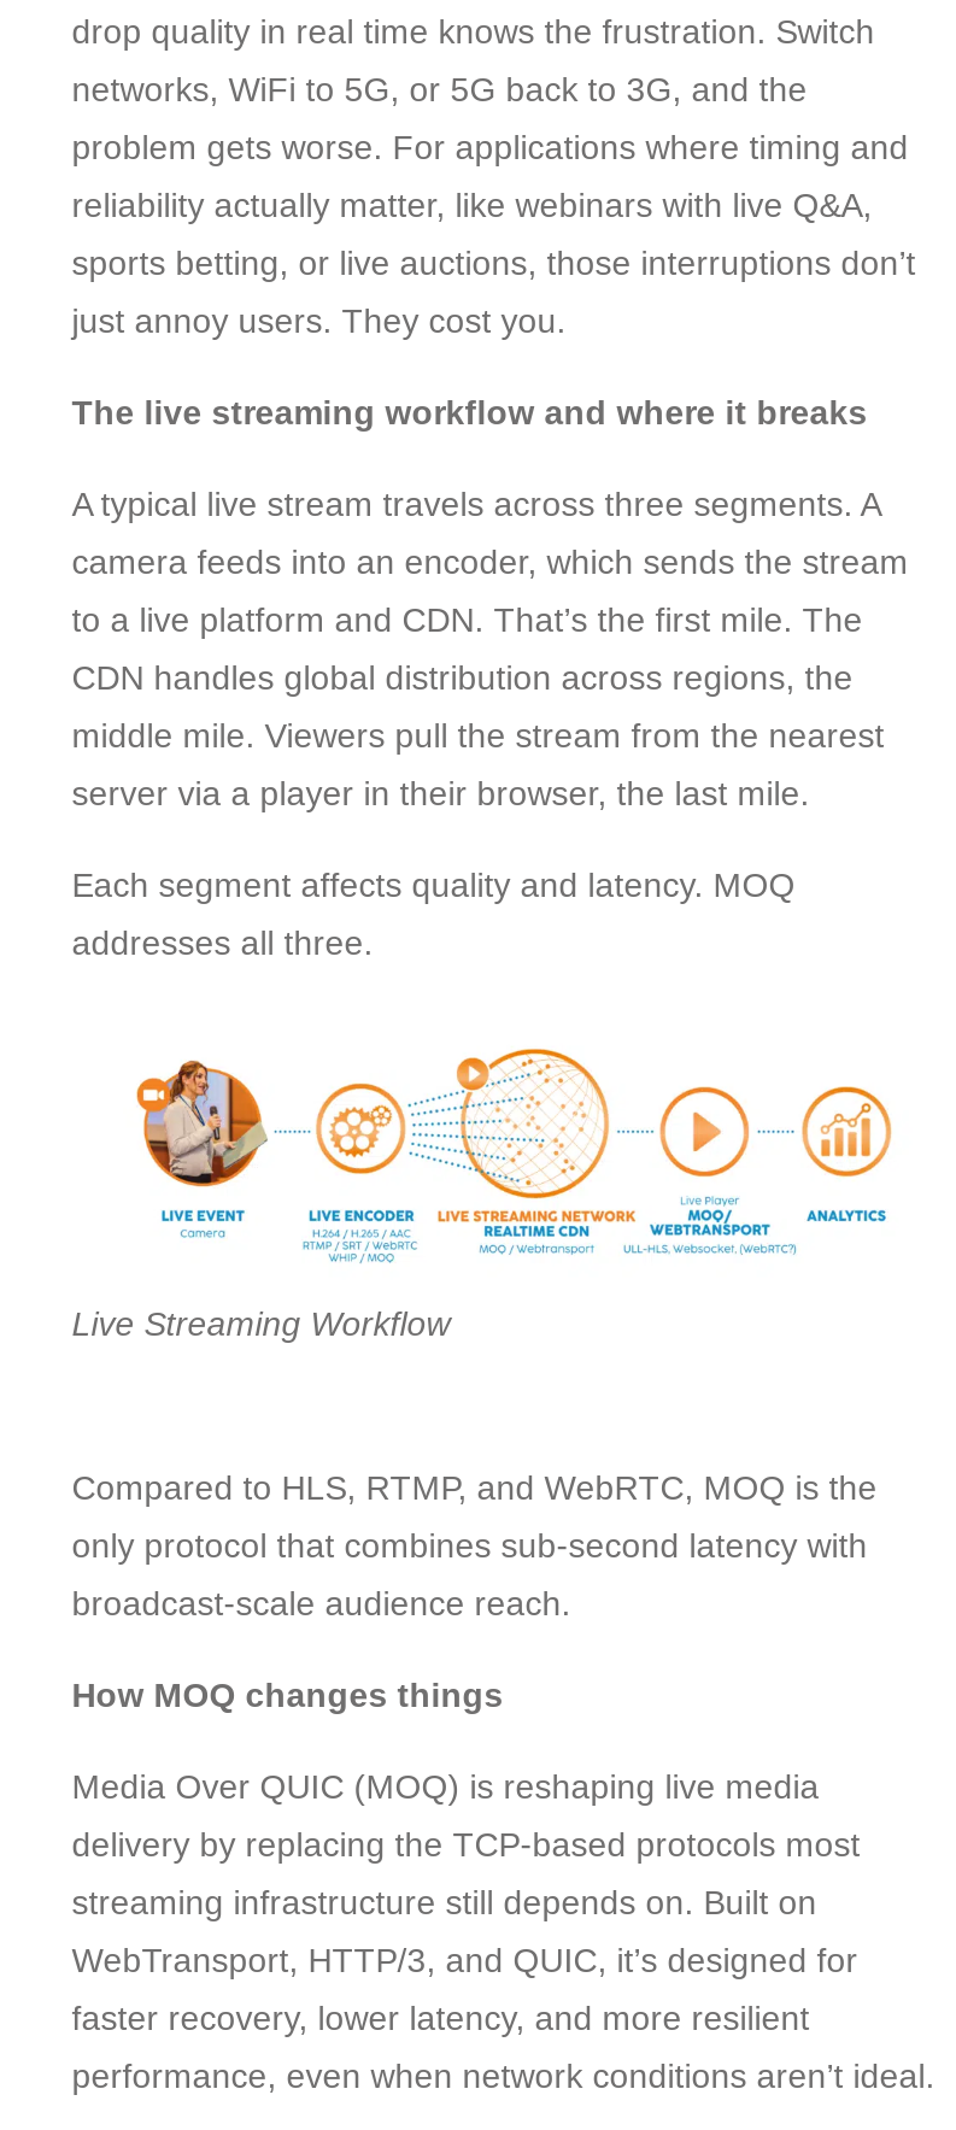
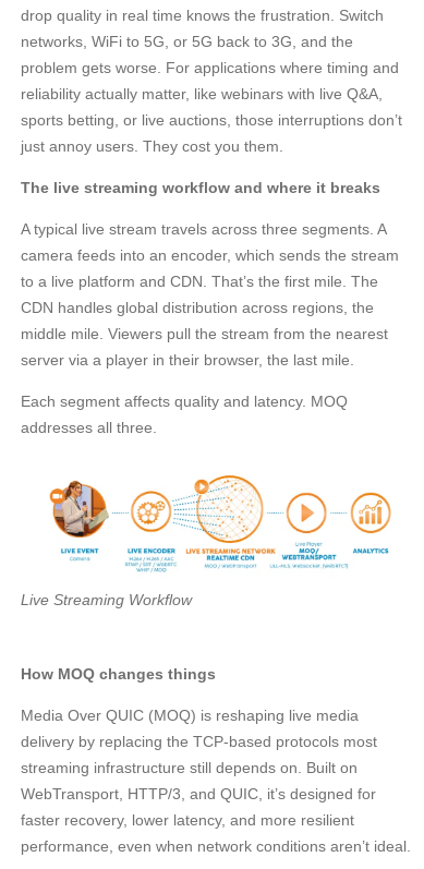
- just annoy users. They cost you.
+ just annoy users. They cost you them.

- Compared to HLS, RTMP, and WebRTC, MOQ is the
- only protocol that combines sub-second latency with
- broadcast-scale audience reach.
